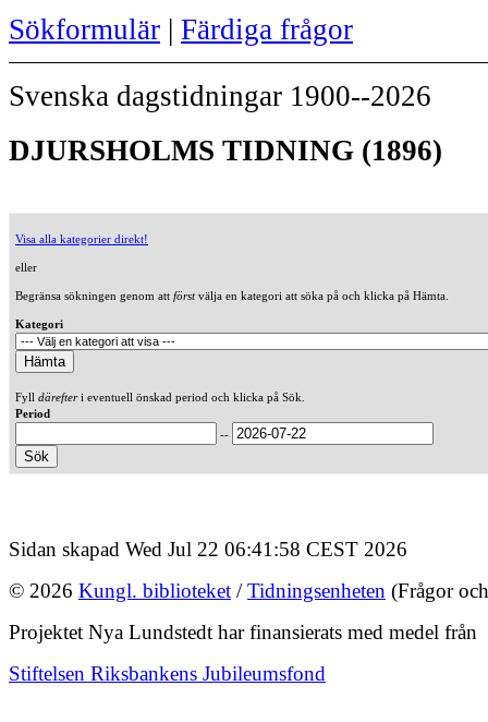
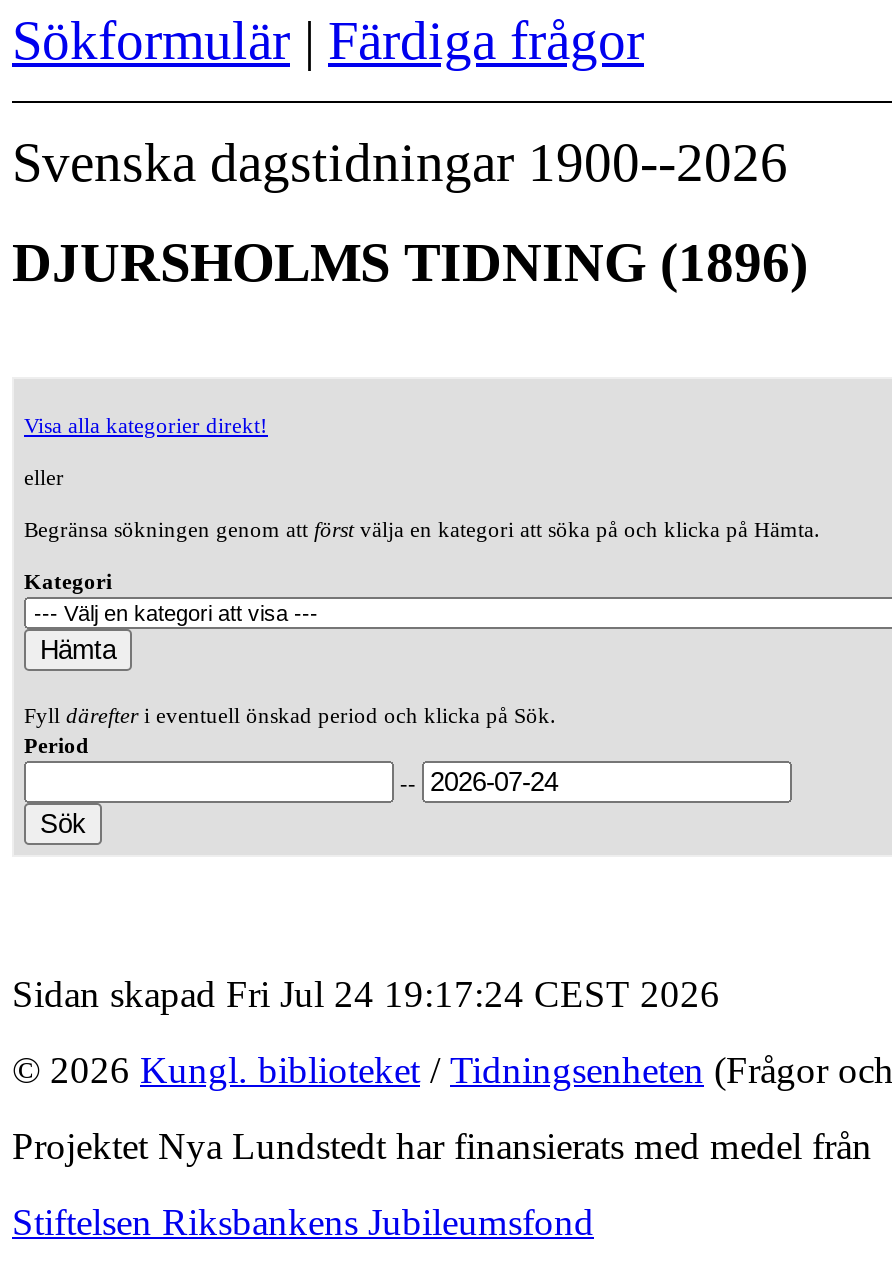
- Sidan skapad Wed Jul 22 06:41:58 CEST 2026
+ Sidan skapad Fri Jul 24 19:17:24 CEST 2026
